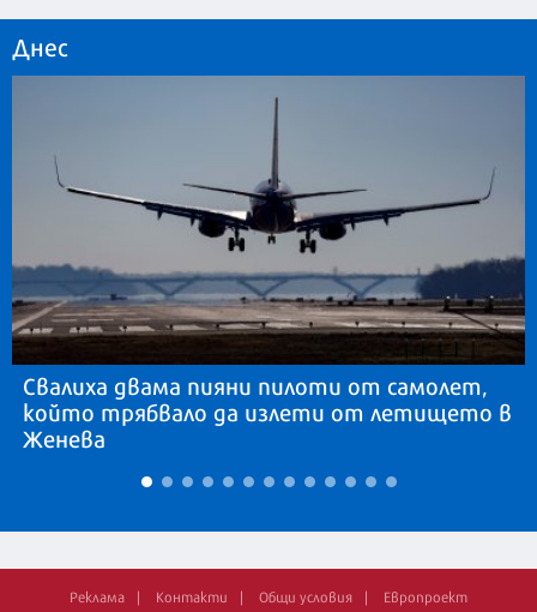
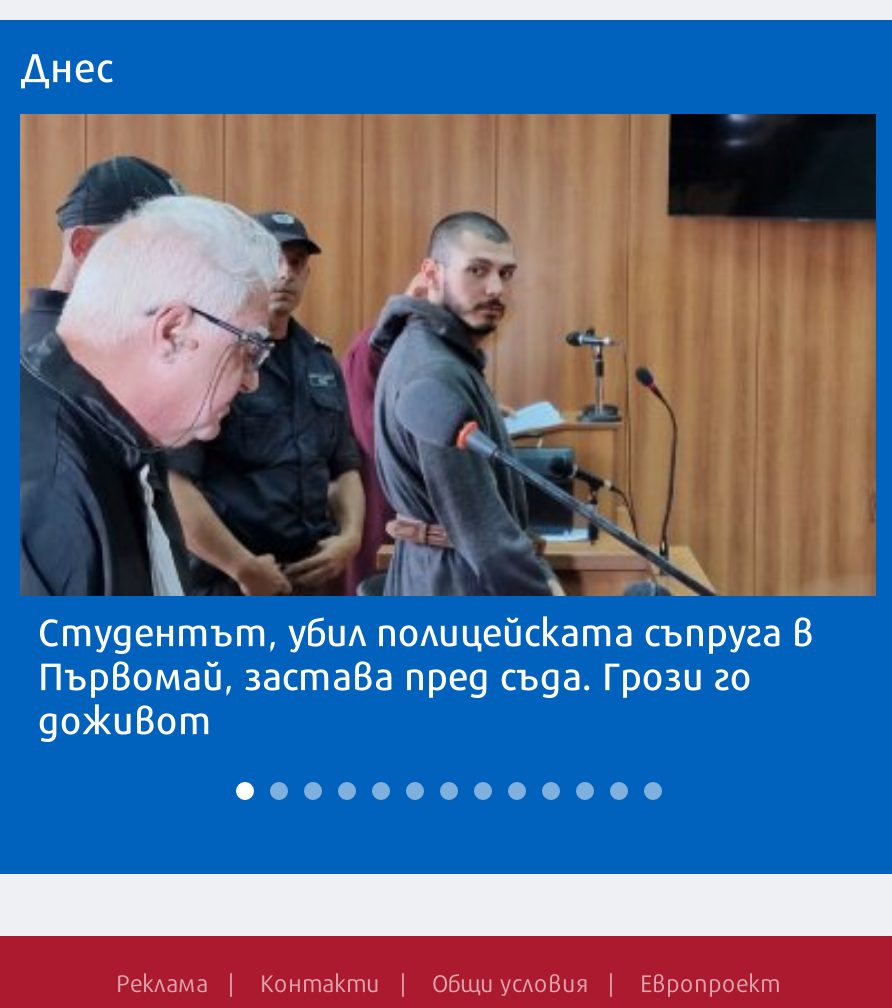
- [image]
- Свалиха двама пияни пилоти от самолет,
- който трябвало да излети от летището в
- Женева
+ [image]
+ Студентът, убил полицейската съпруга в
+ Първомай, застава пред съда. Грози го
+ доживот
